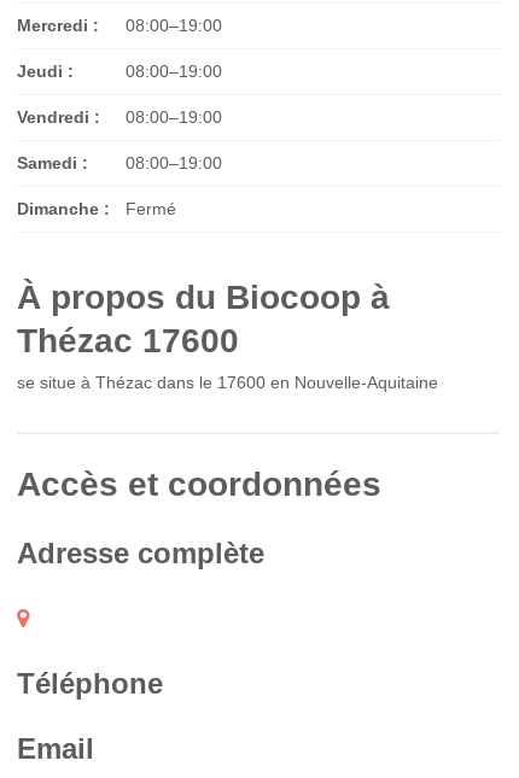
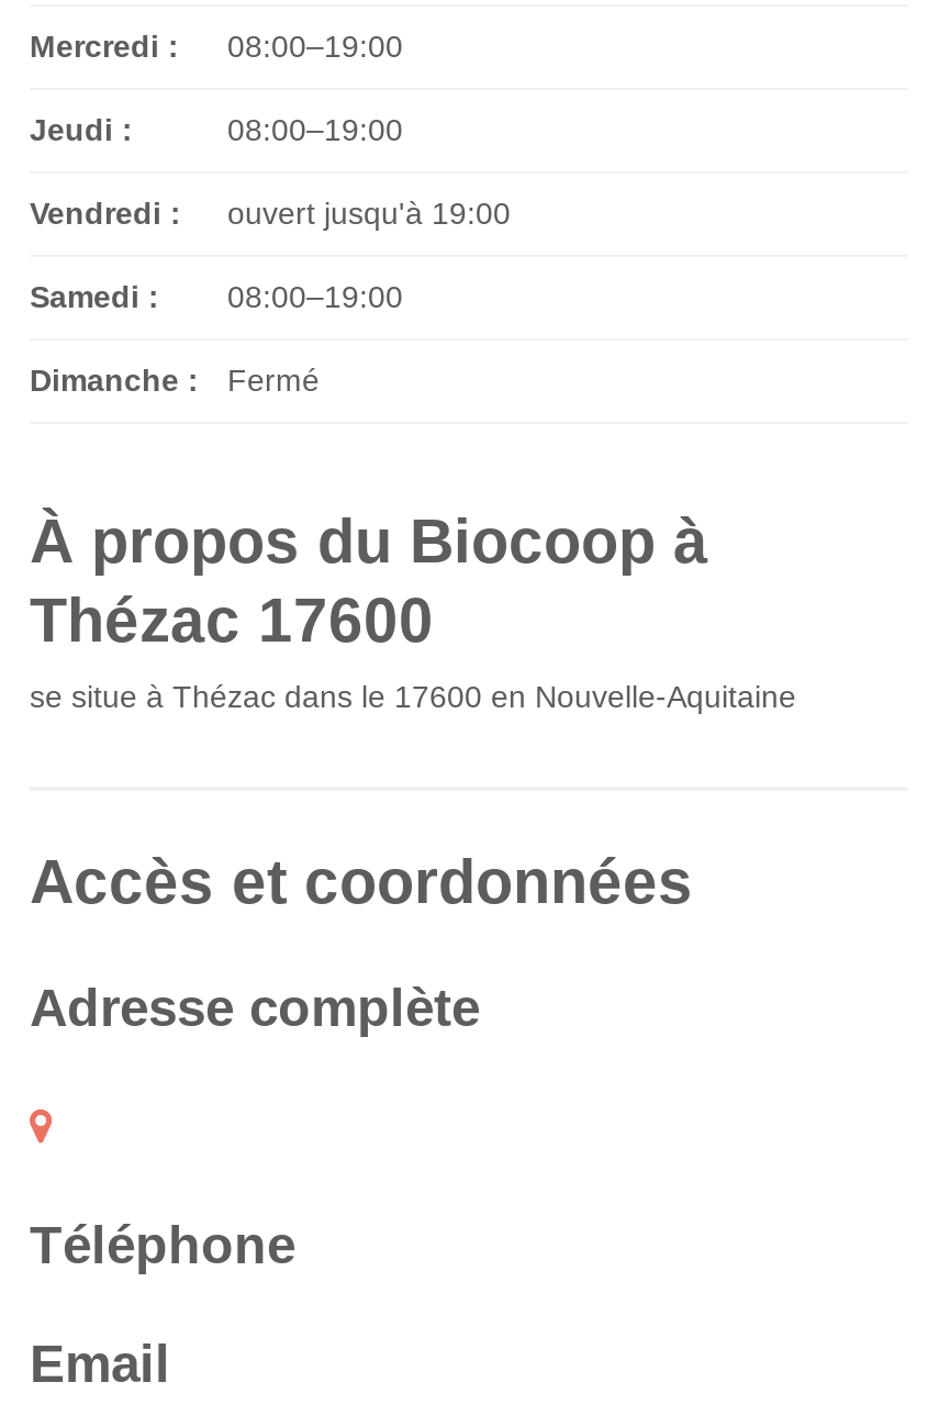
- 08:00–19:00
+ ouvert jusqu'à 19:00
